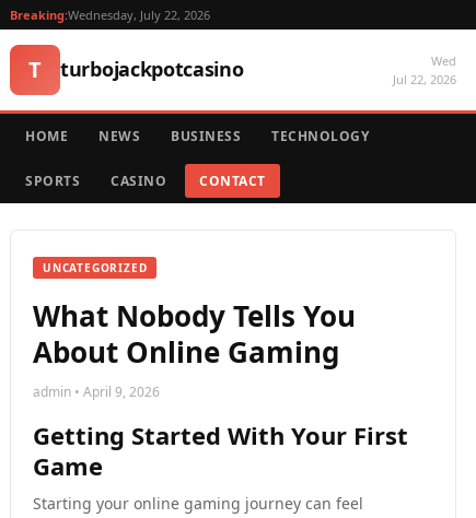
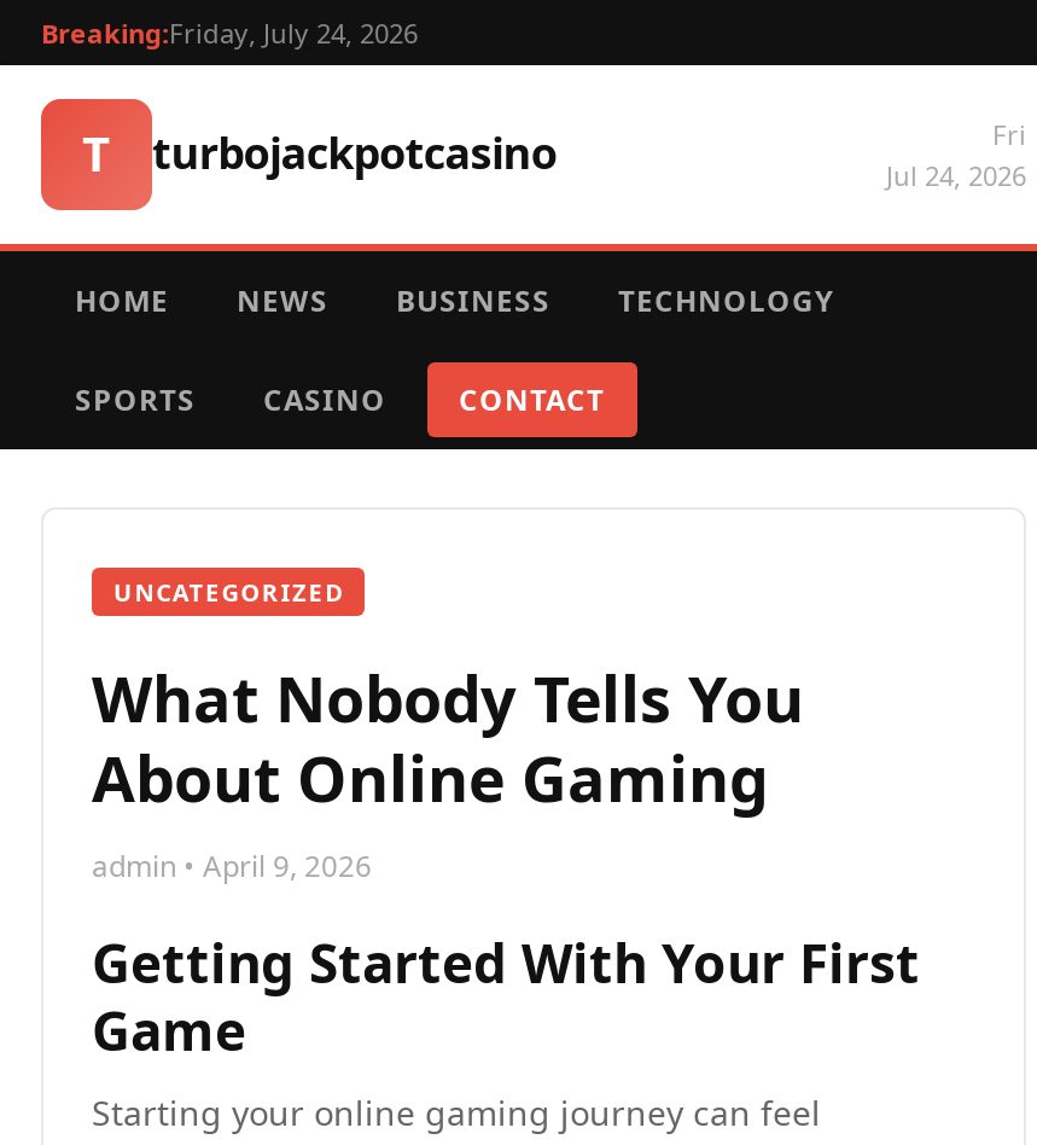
- Breaking:Wednesday, July 22, 2026
+ Breaking:Friday, July 24, 2026

- Wed
- Jul 22, 2026
+ Fri
+ Jul 24, 2026
